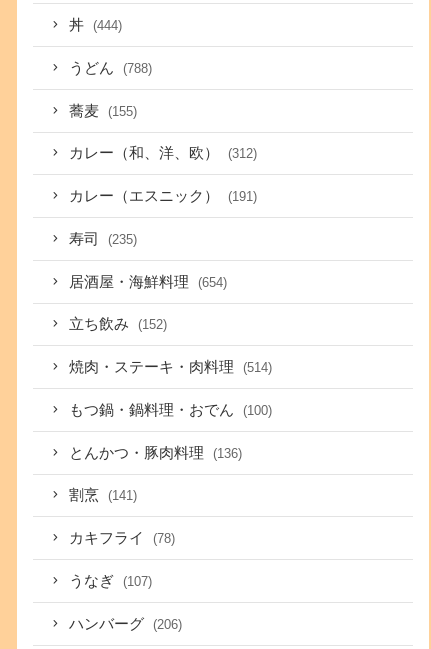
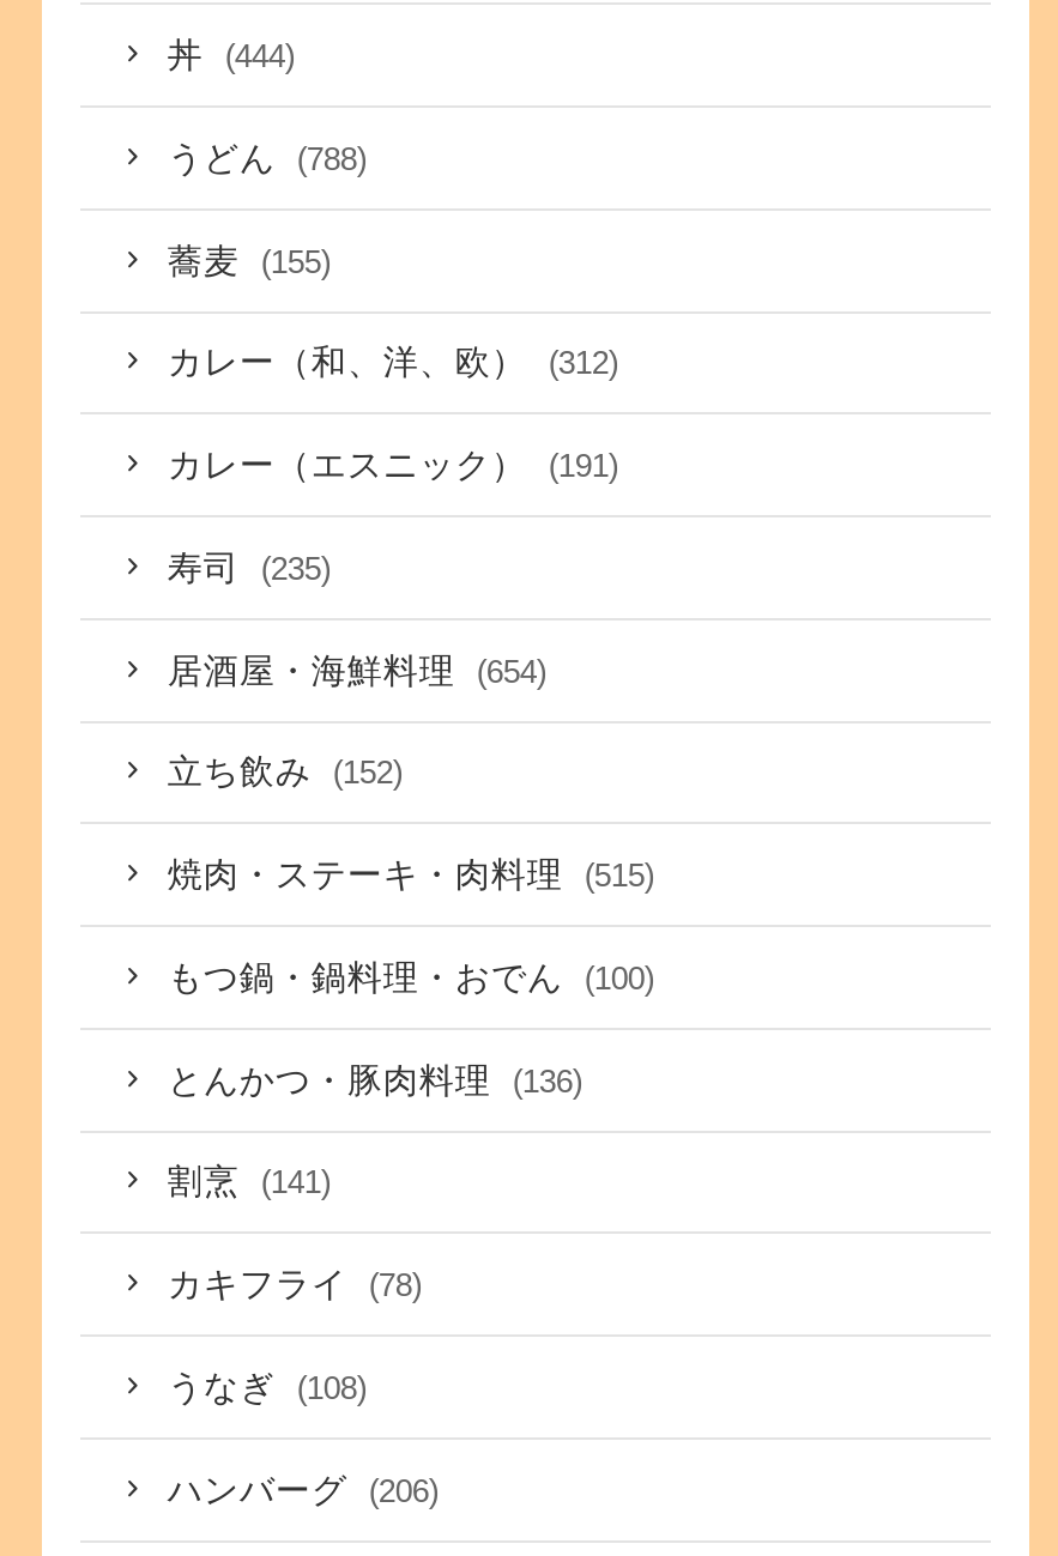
- 焼肉・ステーキ・肉料理 (514)
+ 焼肉・ステーキ・肉料理 (515)

- うなぎ (107)
+ うなぎ (108)
